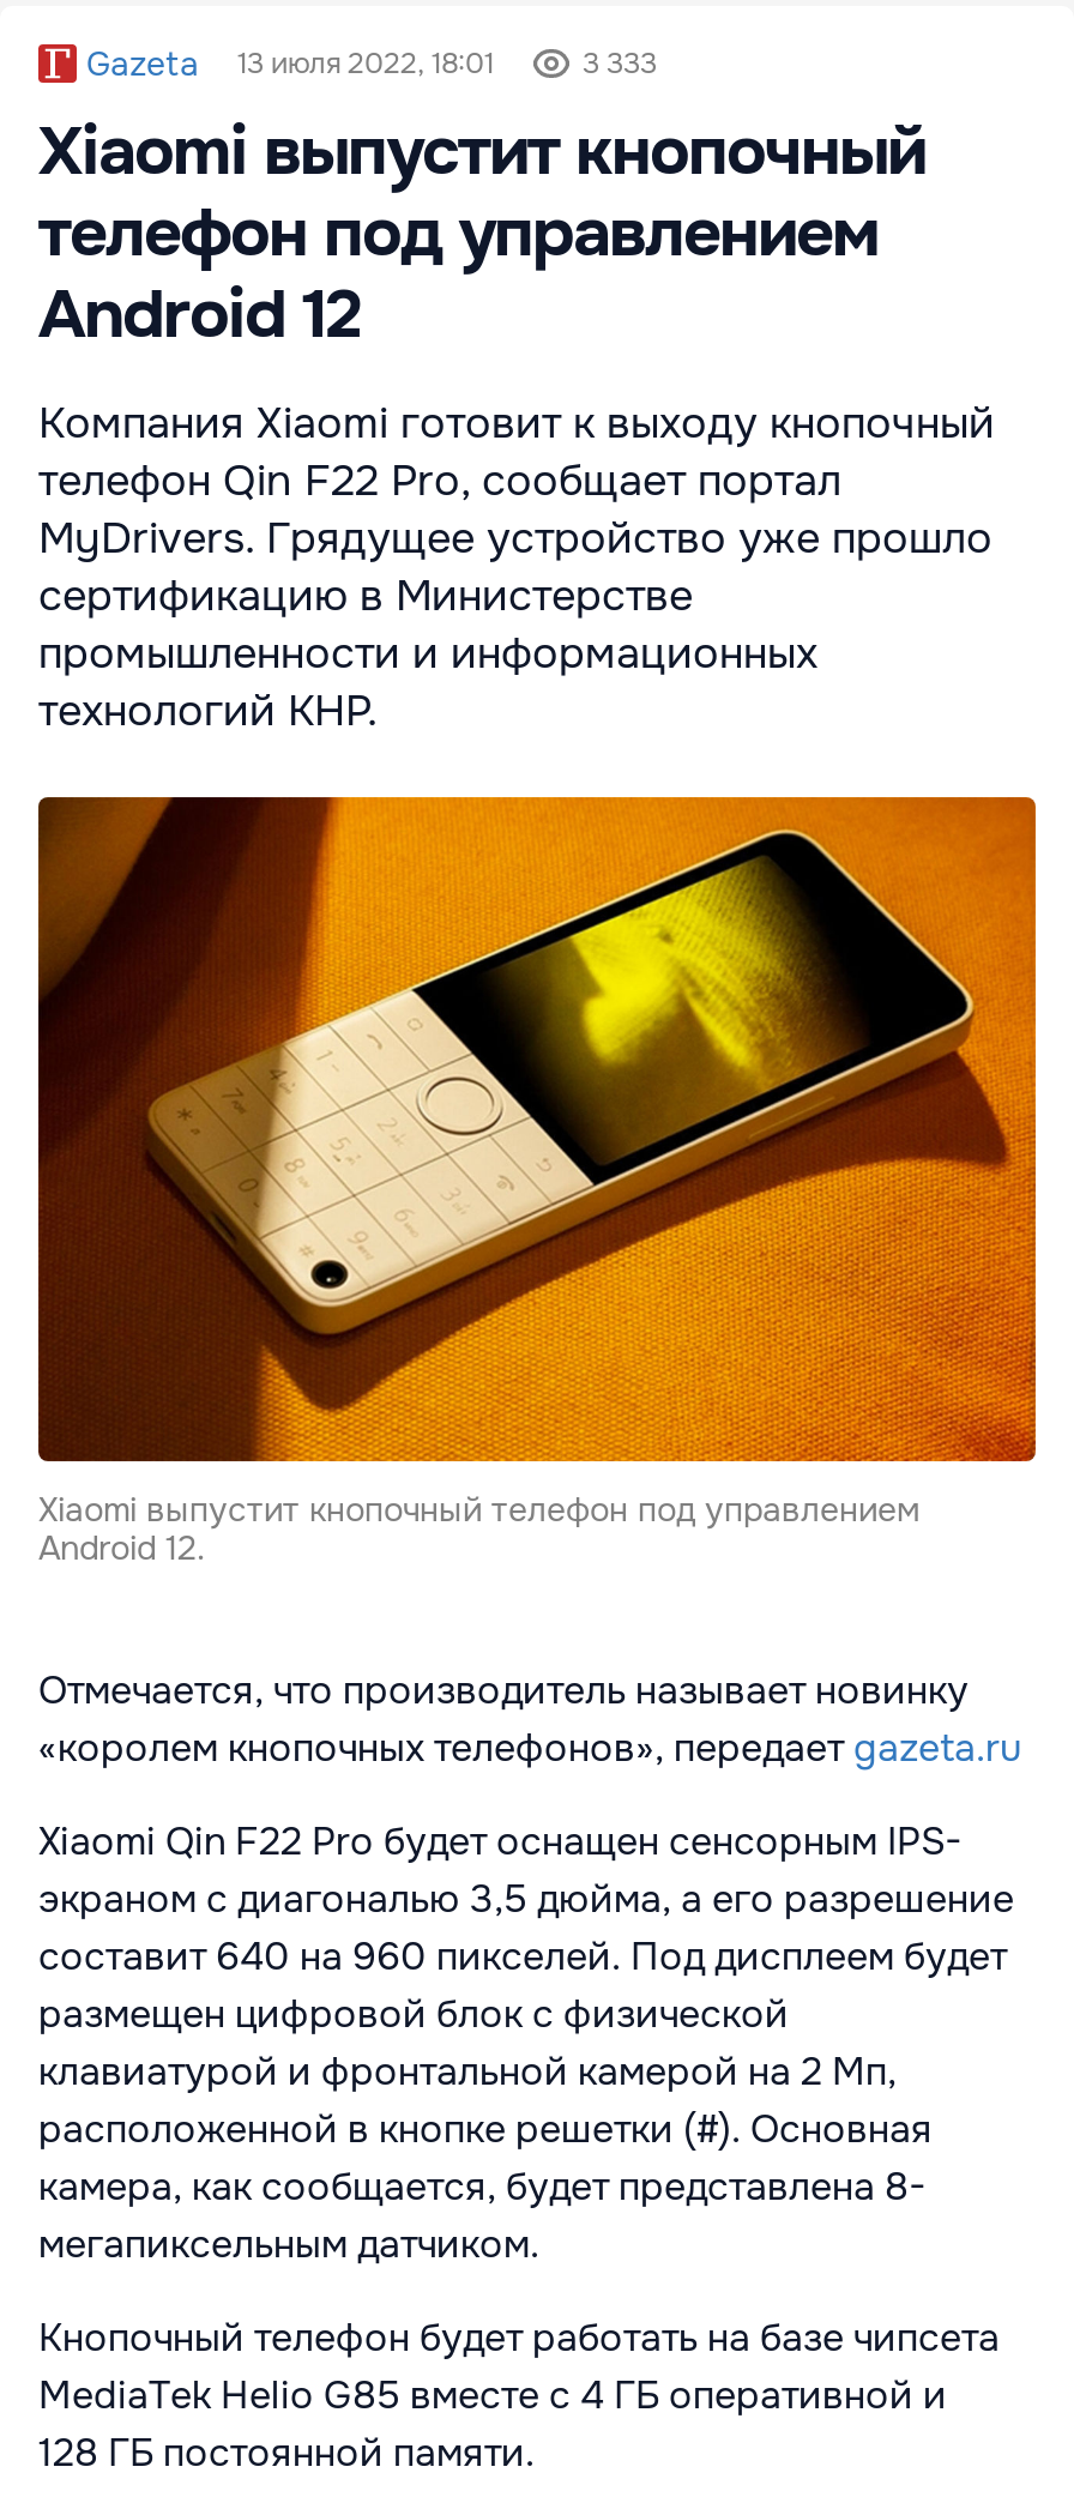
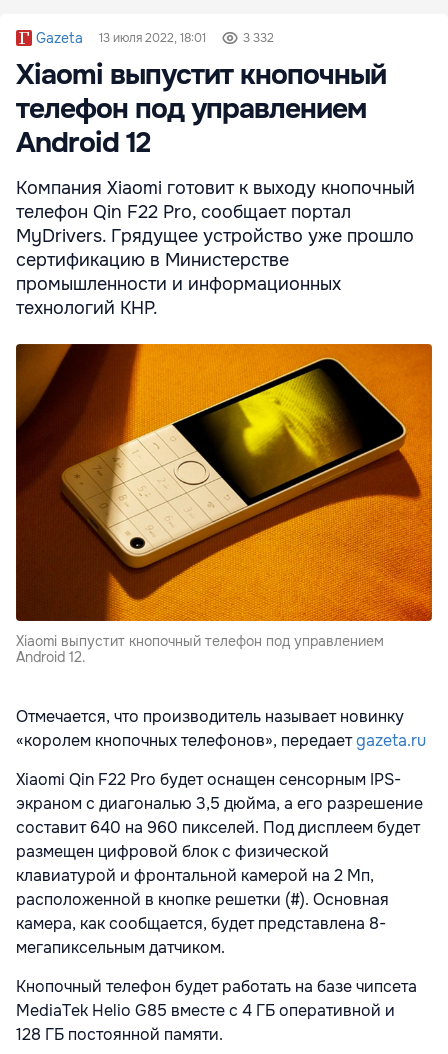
- 3 333
+ 3 332
